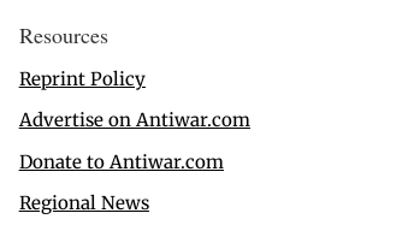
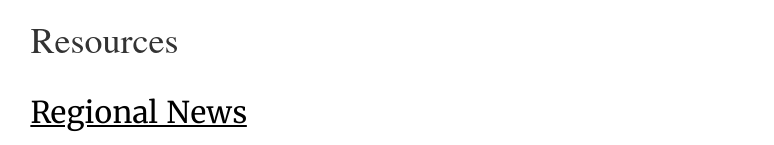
- Reprint Policy
- Advertise on Antiwar.com
- Donate to Antiwar.com
